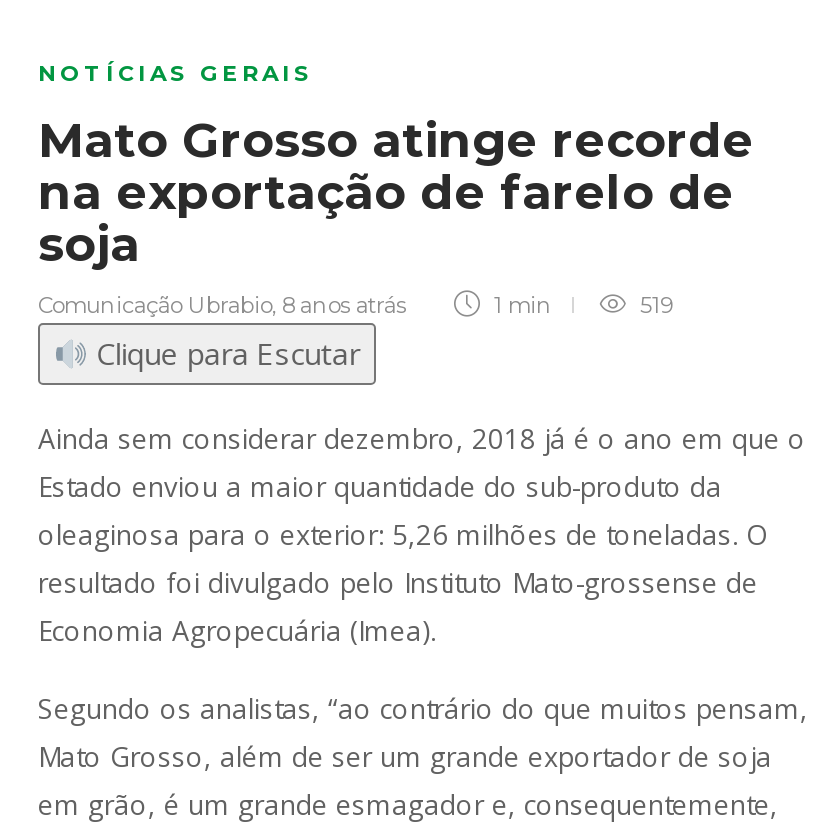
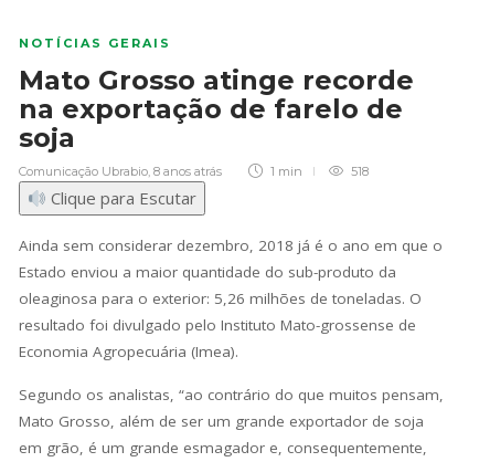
- 519
+ 518
